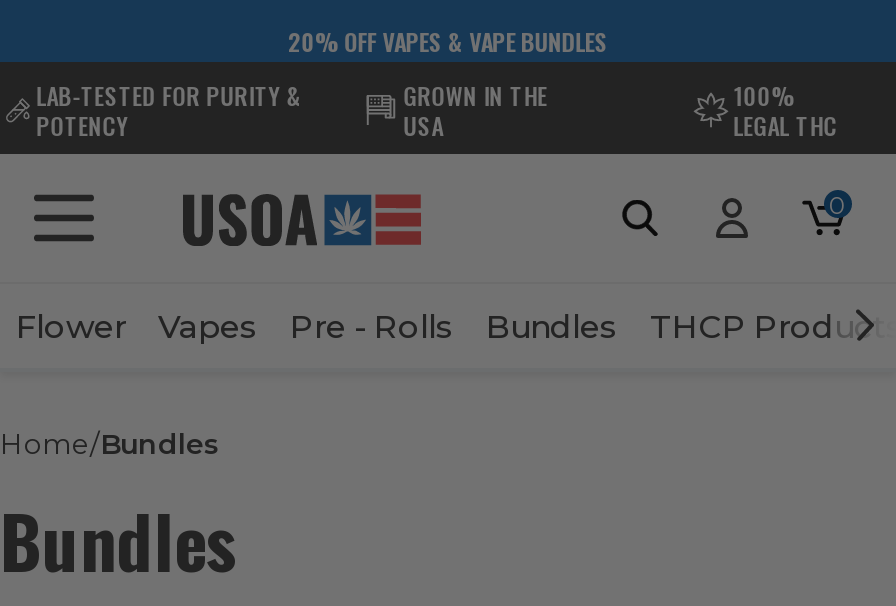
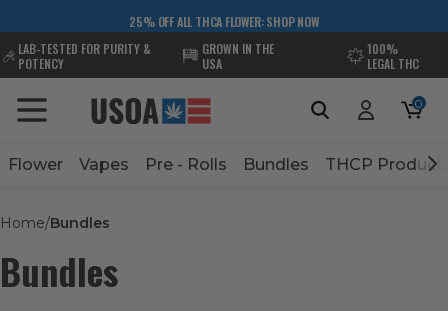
- 20% OFF VAPES & VAPE BUNDLES
+ 25% OFF ALL THCA FLOWER: SHOP NOW
